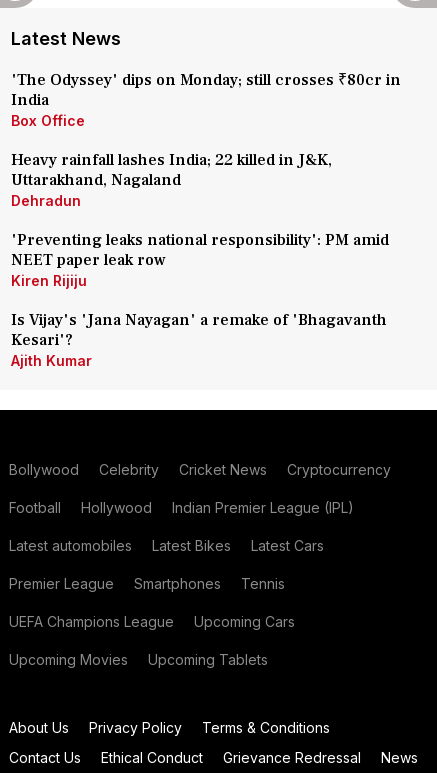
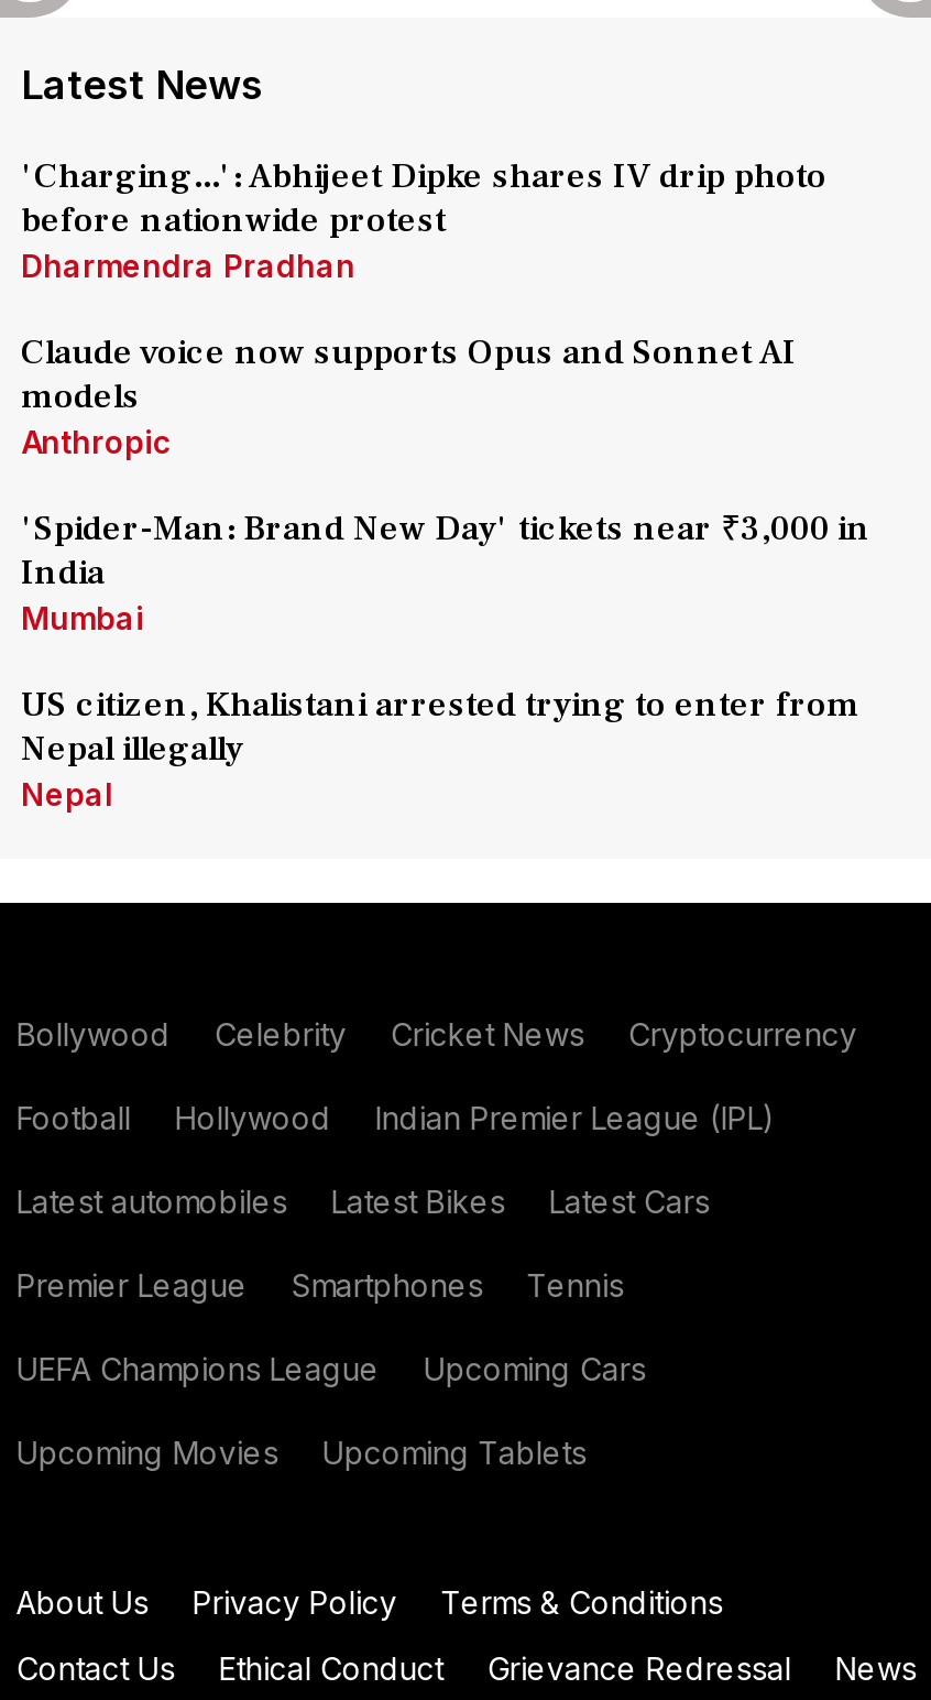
- 'The Odyssey' dips on Monday; still crosses ₹80cr in
+ 'Charging...': Abhijeet Dipke shares IV drip photo
+ before nationwide protest
+ Dharmendra Pradhan
+ Claude voice now supports Opus and Sonnet AI
+ models
+ Anthropic
+ 'Spider-Man: Brand New Day' tickets near ₹3,000 in

moved down: India

- Box Office
- Heavy rainfall lashes India; 22 killed in J&K,
- Uttarakhand, Nagaland
- Dehradun
- 'Preventing leaks national responsibility': PM amid
- NEET paper leak row
- Kiren Rijiju
- Is Vijay's 'Jana Nayagan' a remake of 'Bhagavanth
- Kesari'?
- Ajith Kumar
+ Mumbai
+ US citizen, Khalistani arrested trying to enter from
+ Nepal illegally
+ Nepal
